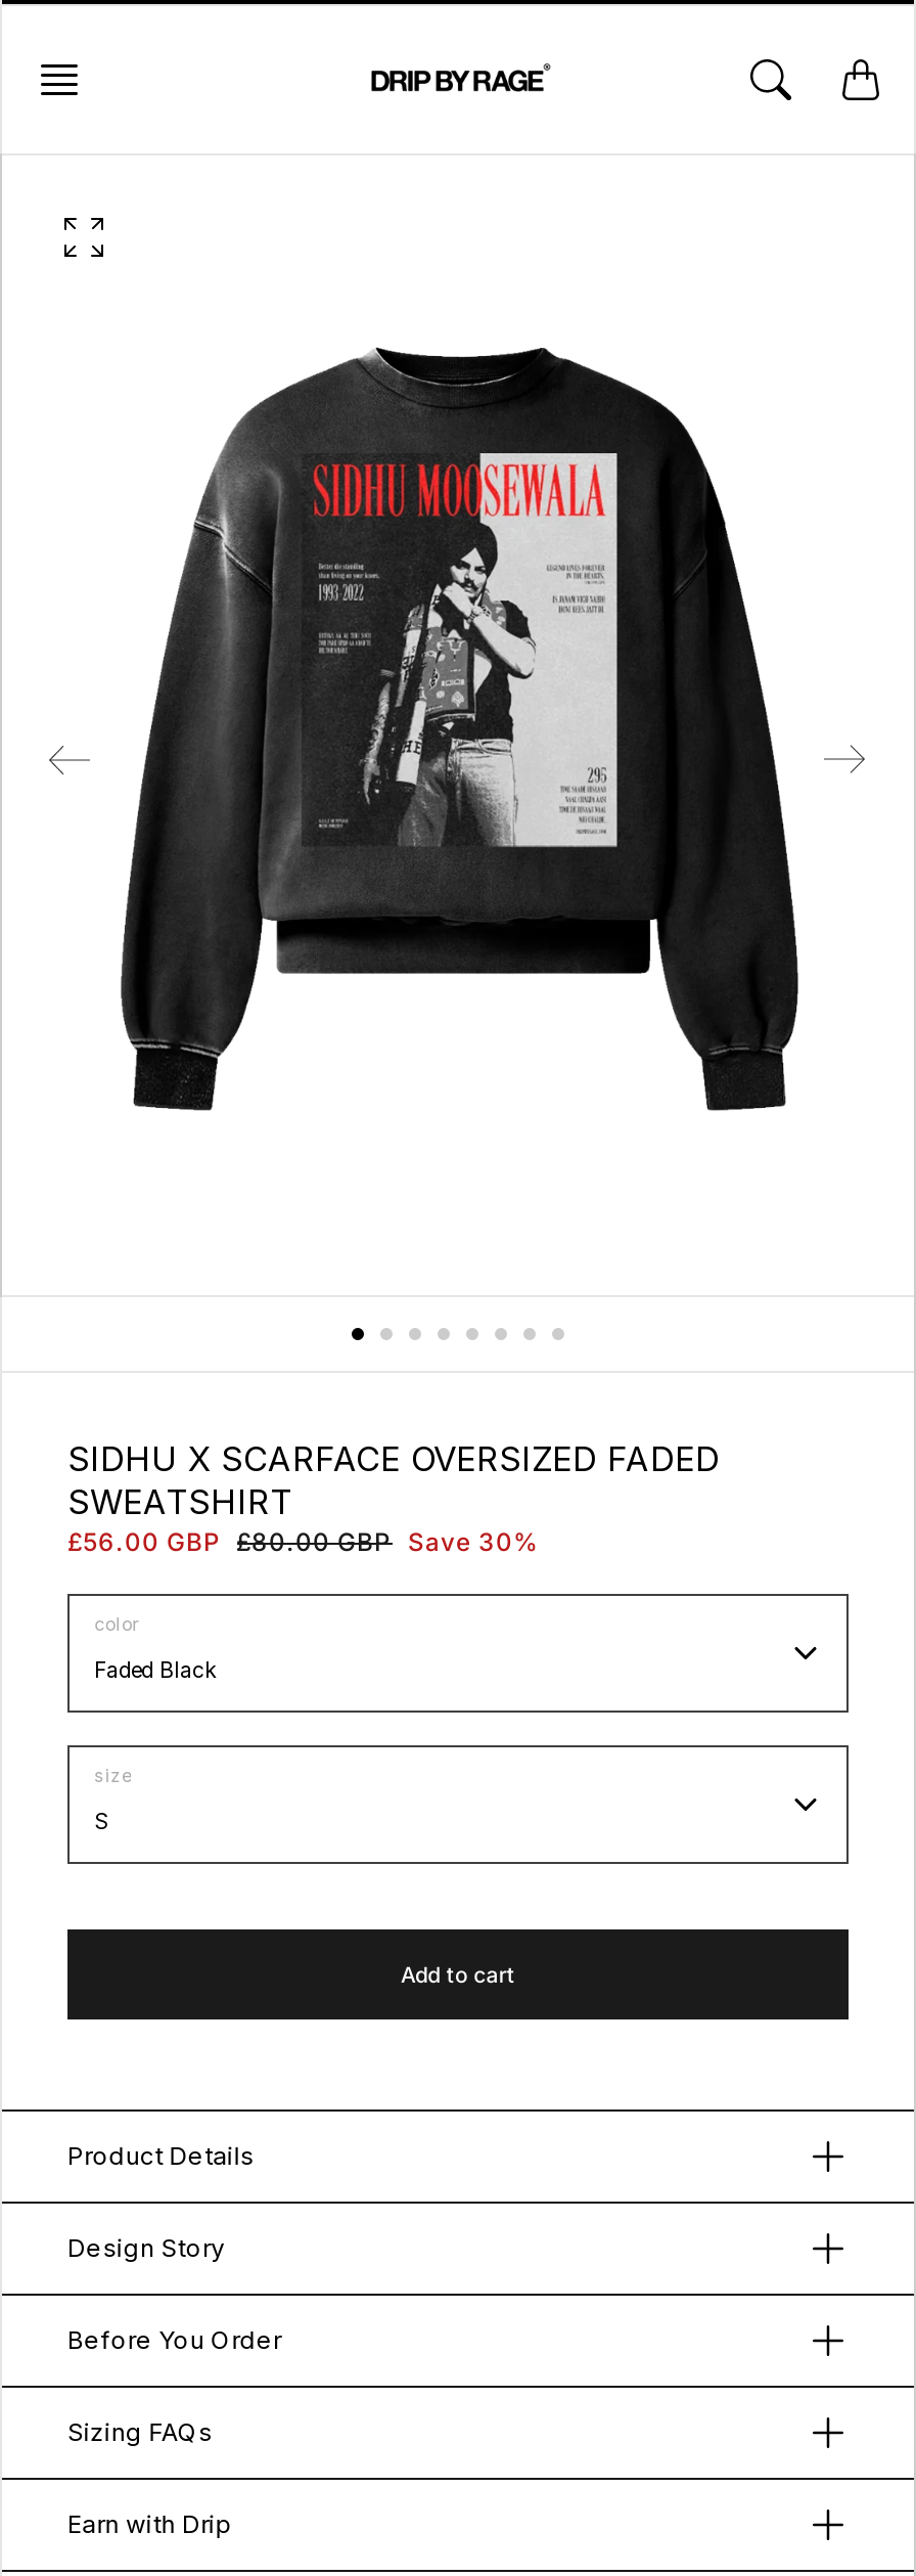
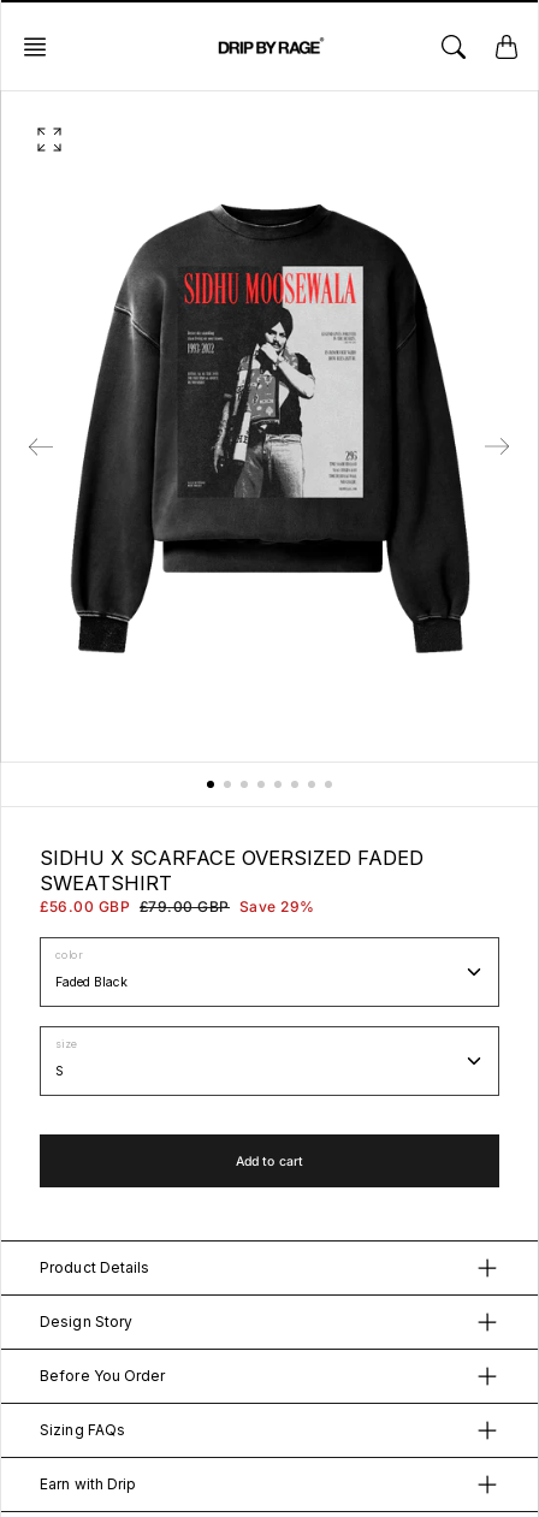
- £56.00 GBP £80.00 GBP Save 30%
+ £56.00 GBP £79.00 GBP Save 29%
